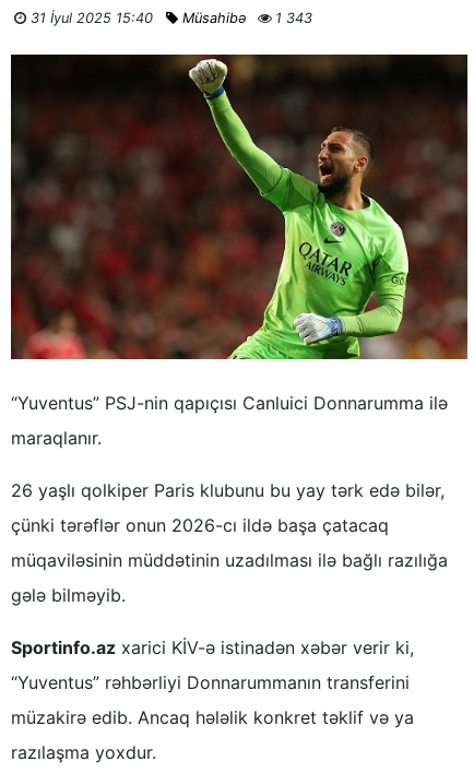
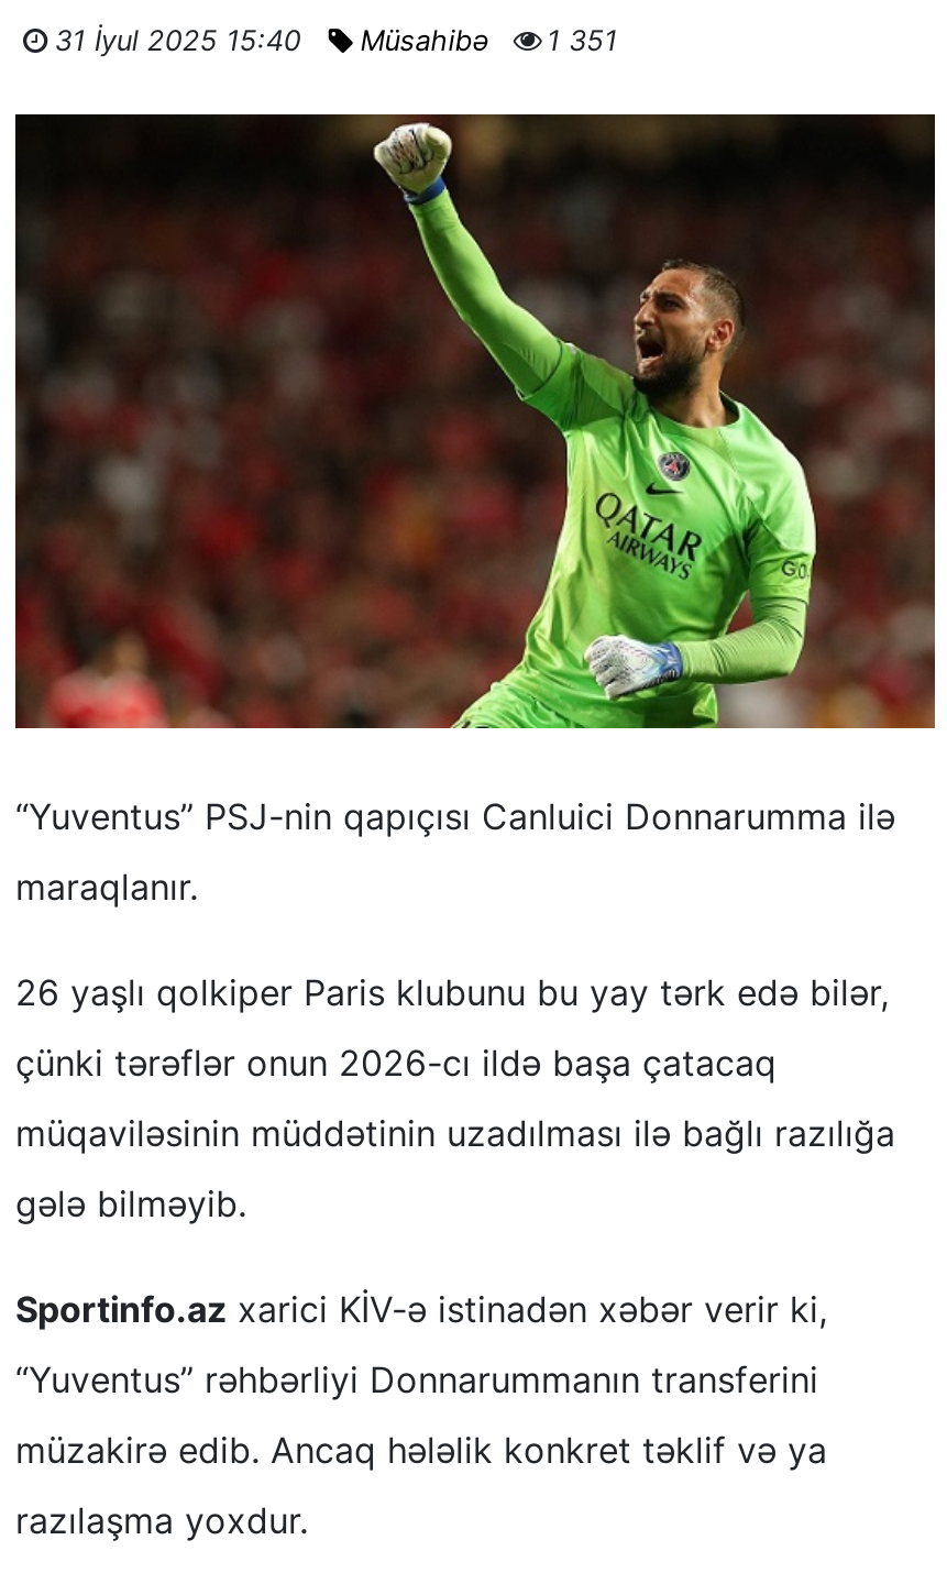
- 31 İyul 2025 15:40 Müsahibə 1 343
+ 31 İyul 2025 15:40 Müsahibə 1 351
